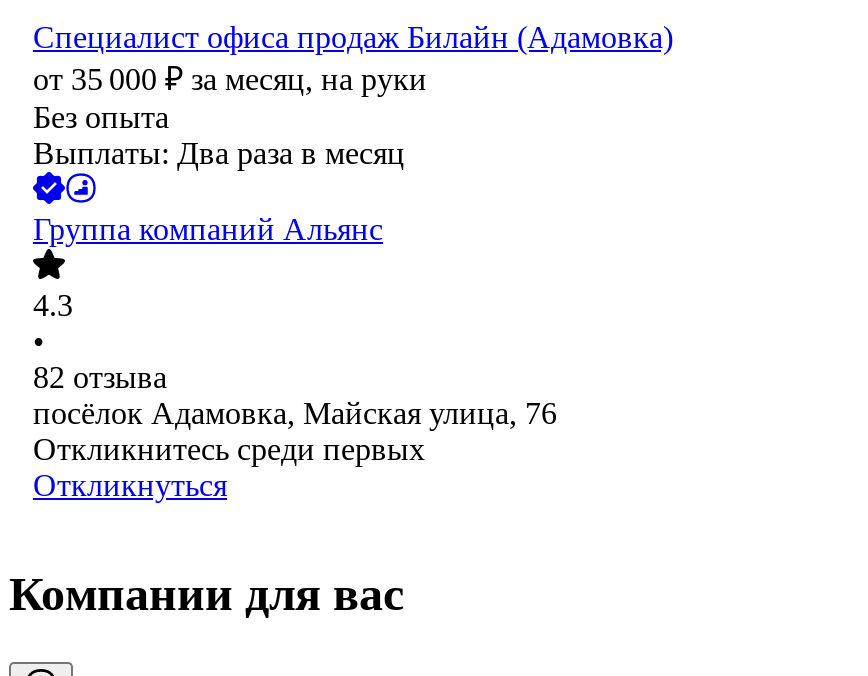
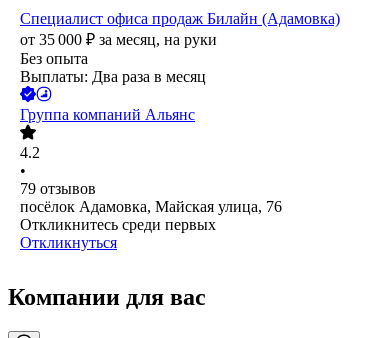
- 4.3
+ 4.2

- 82 отзыва
+ 79 отзывов
